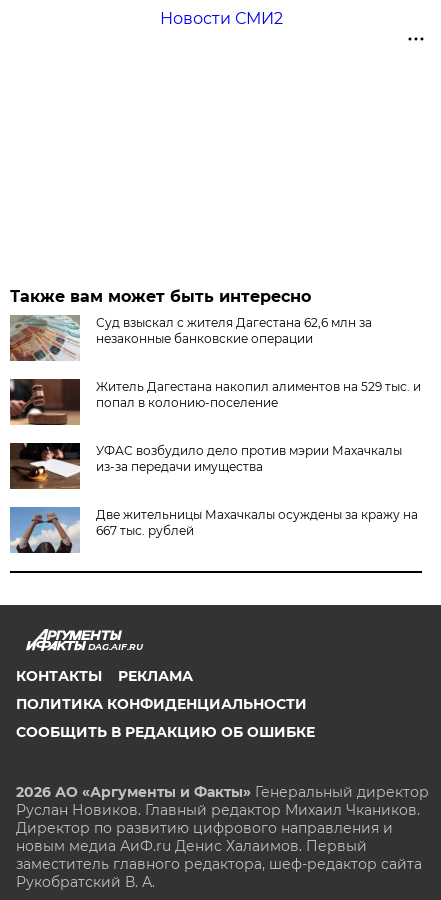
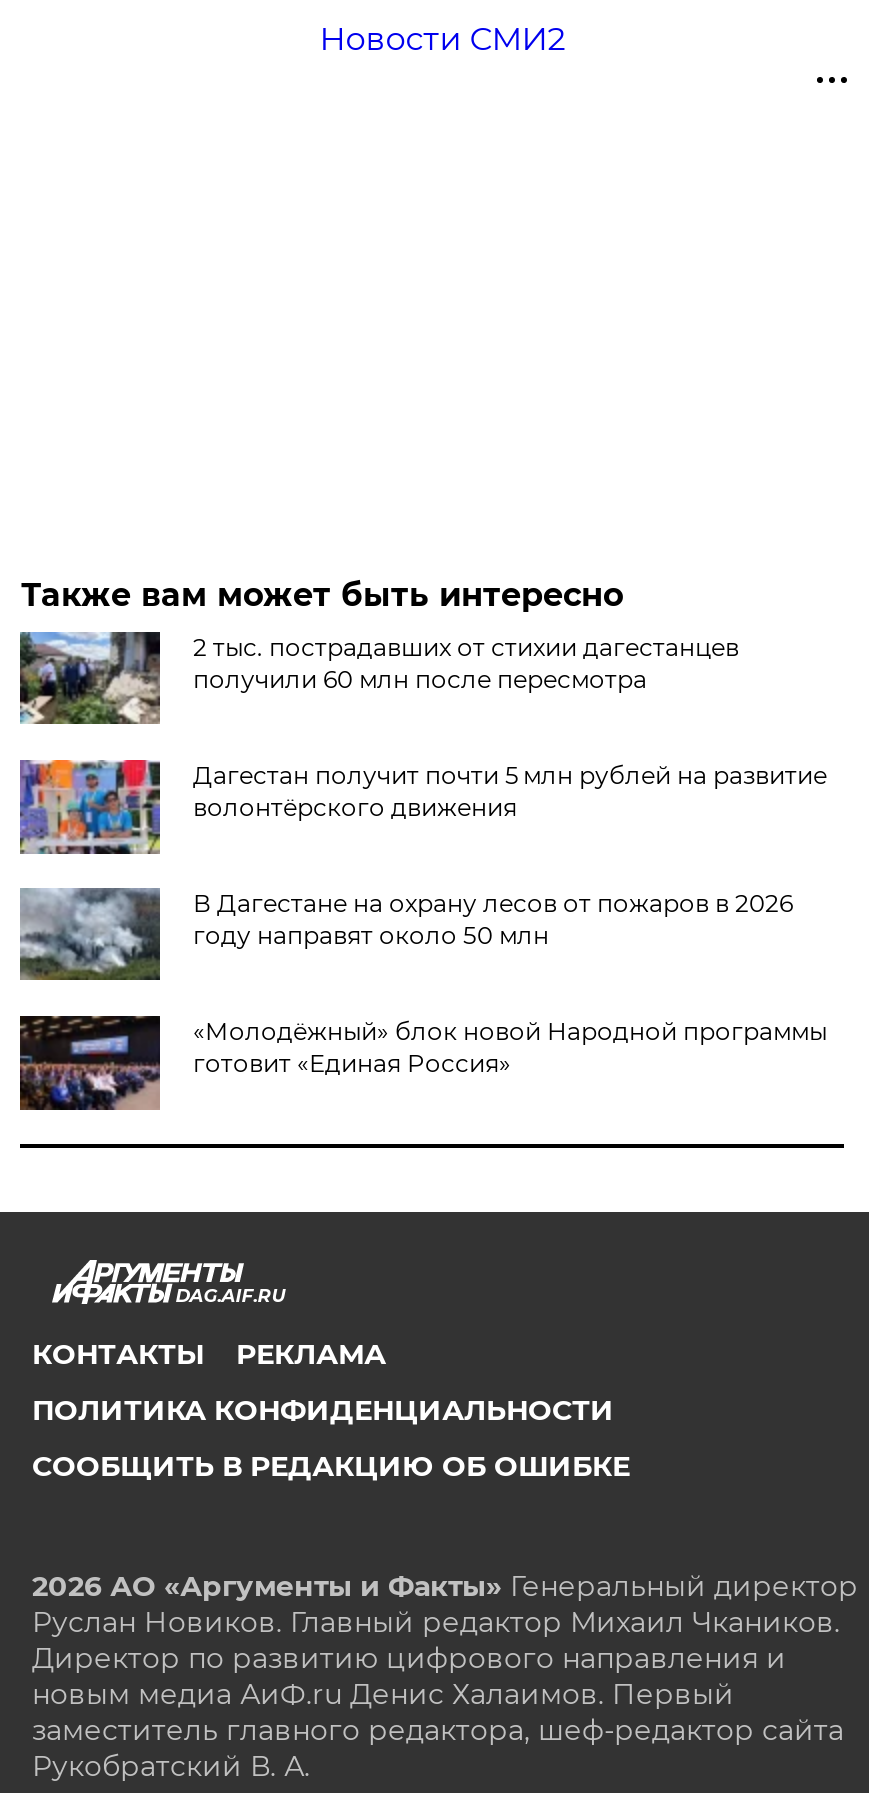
- [image]
- Суд взыскал с жителя Дагестана 62,6 млн за
- незаконные банковские операции
+ [image]
+ 2 тыс. пострадавших от стихии дагестанцев
+ получили 60 млн после пересмотра

- [image]
- Житель Дагестана накопил алиментов на 529 тыс. и
- попал в колонию-поселение
+ [image]
+ Дагестан получит почти 5 млн рублей на развитие
+ волонтёрского движения

- [image]
- УФАС возбудило дело против мэрии Махачкалы
- из-за передачи имущества
+ [image]
+ В Дагестане на охрану лесов от пожаров в 2026
+ году направят около 50 млн

- [image]
- Две жительницы Махачкалы осуждены за кражу на
- 667 тыс. рублей
+ [image]
+ «Молодёжный» блок новой Народной программы
+ готовит «Единая Россия»
